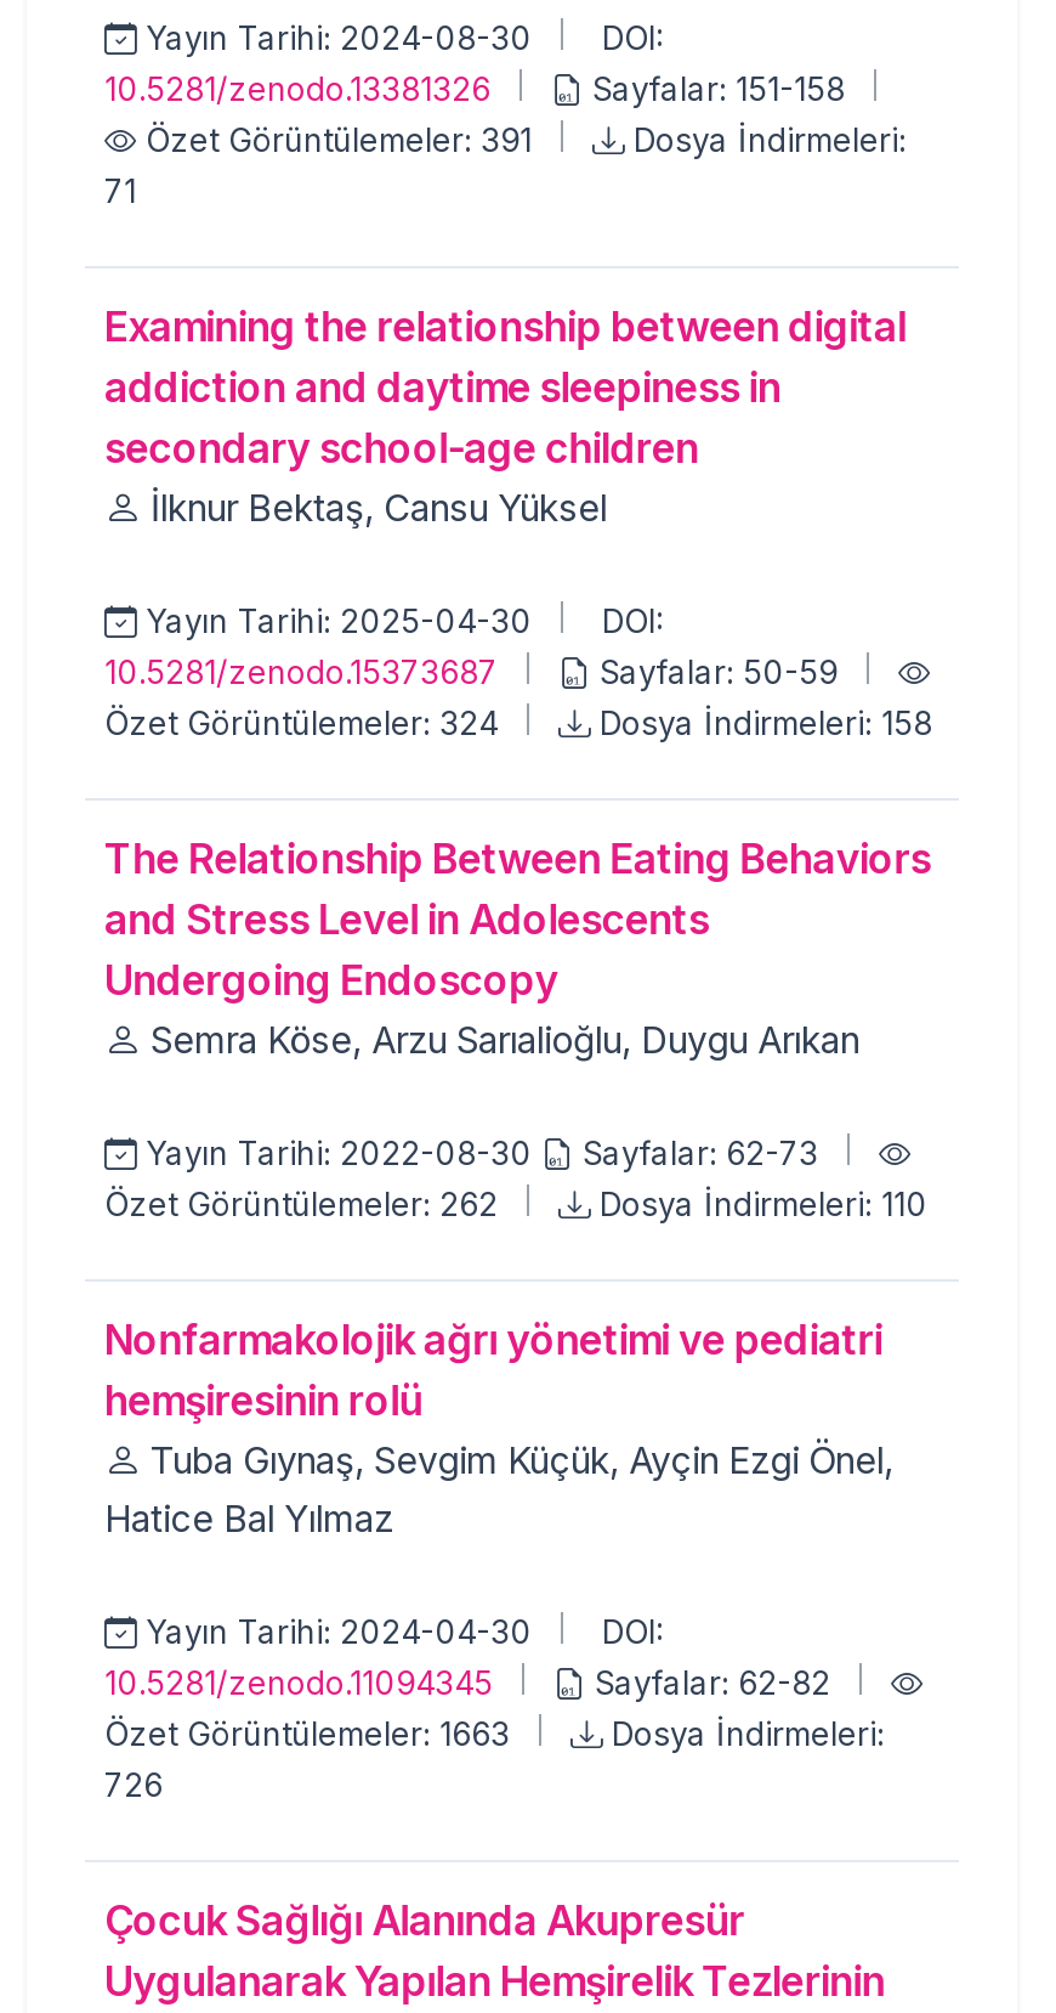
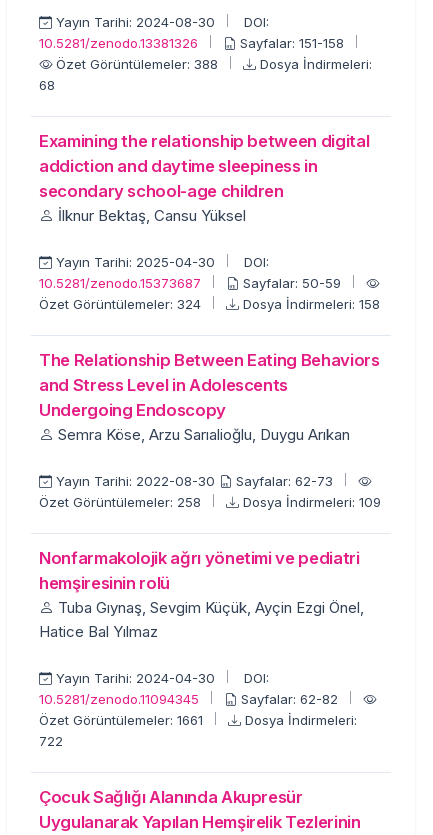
- Özet Görüntülemeler: 391
+ Özet Görüntülemeler: 388

- 71
+ 68

- Özet Görüntülemeler: 262
+ Özet Görüntülemeler: 258

- Dosya İndirmeleri: 110
+ Dosya İndirmeleri: 109

- Özet Görüntülemeler: 1663
+ Özet Görüntülemeler: 1661

- 726
+ 722
